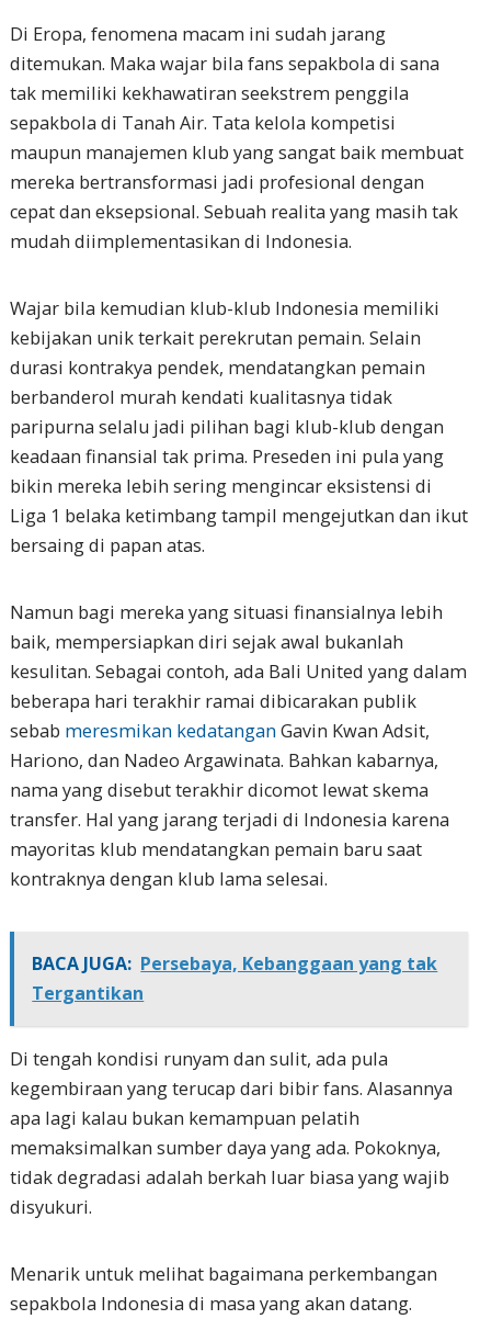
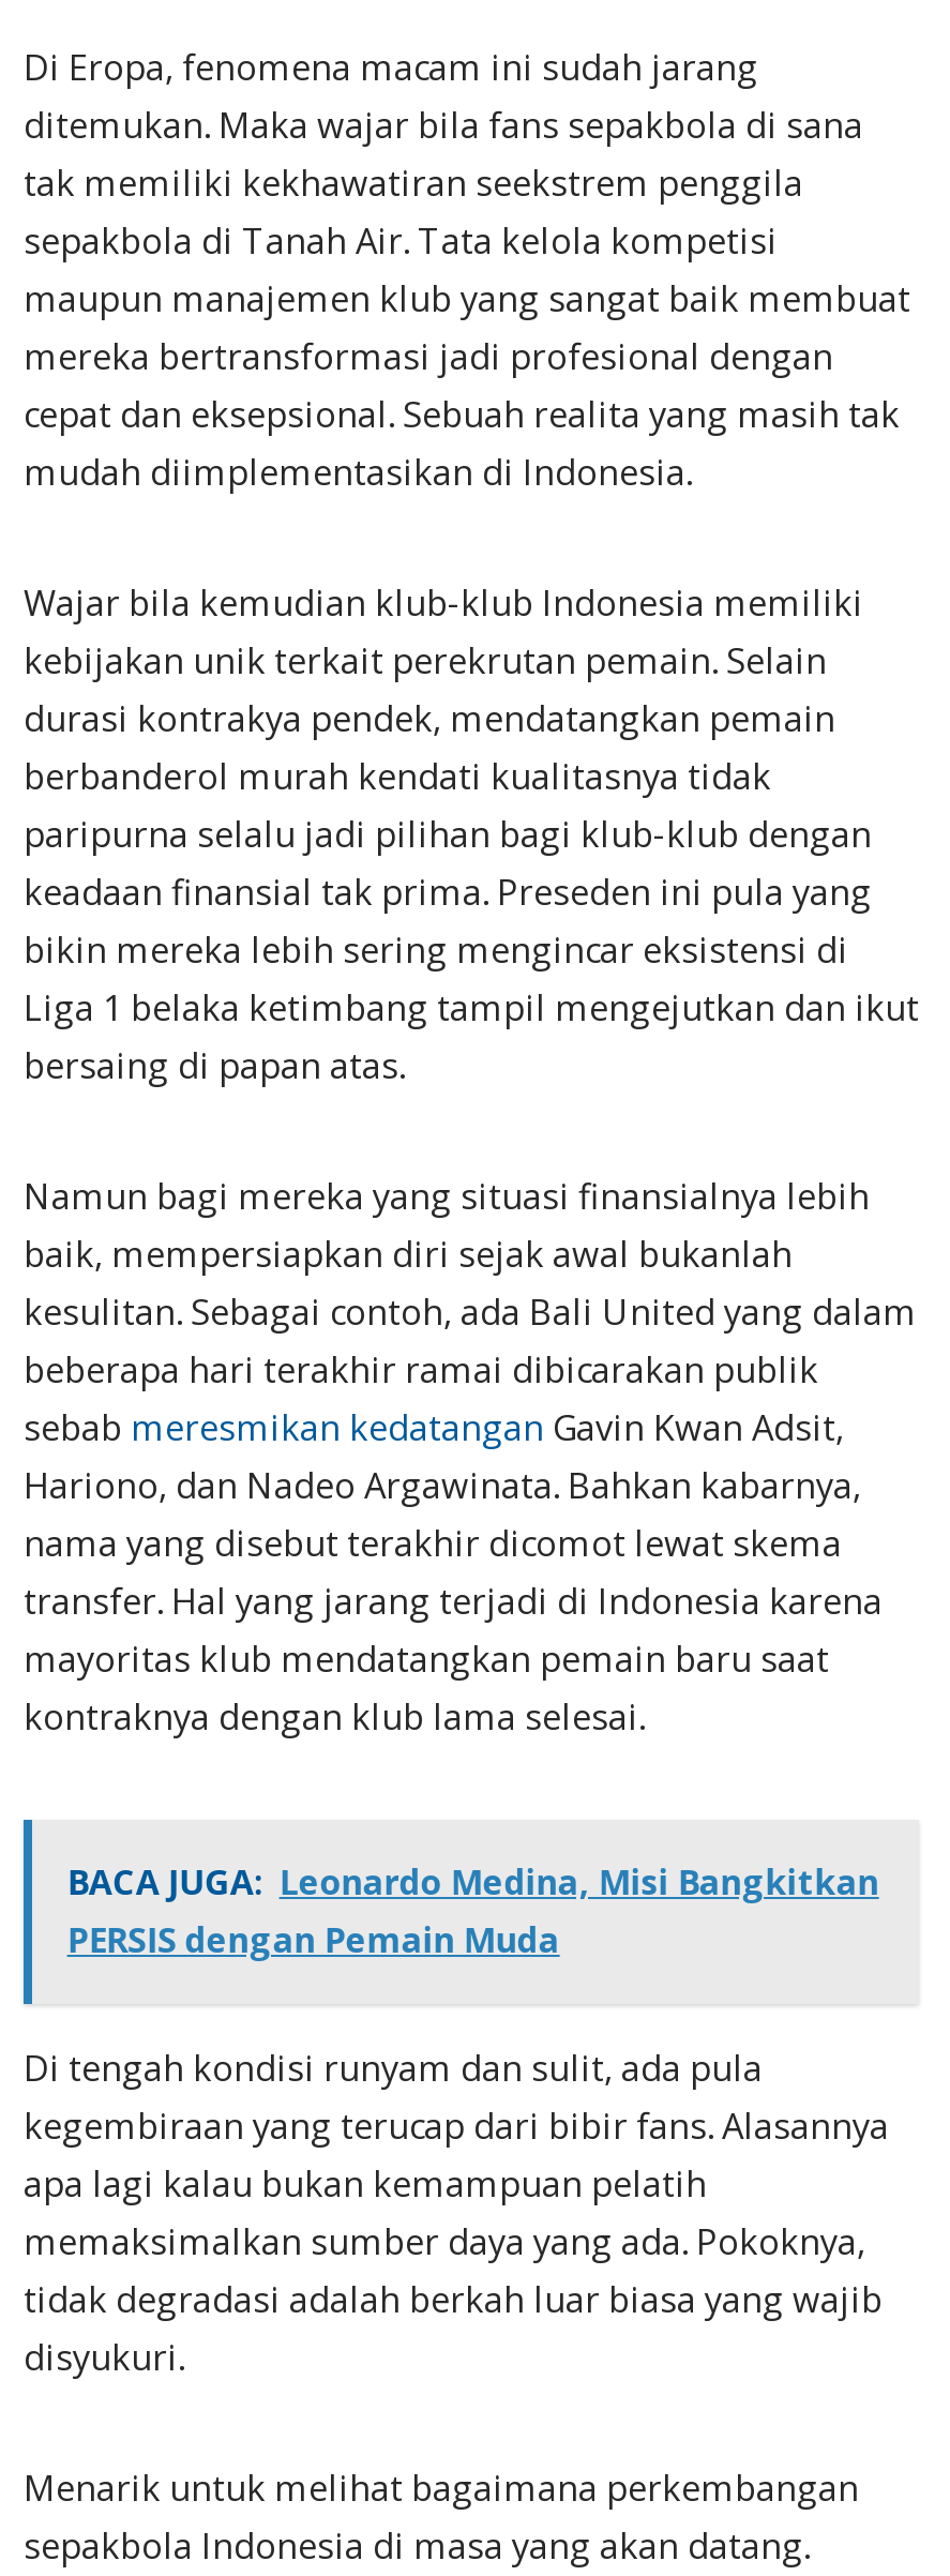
- BACA JUGA: Persebaya, Kebanggaan yang tak
- Tergantikan
+ BACA JUGA: Leonardo Medina, Misi Bangkitkan
+ PERSIS dengan Pemain Muda
